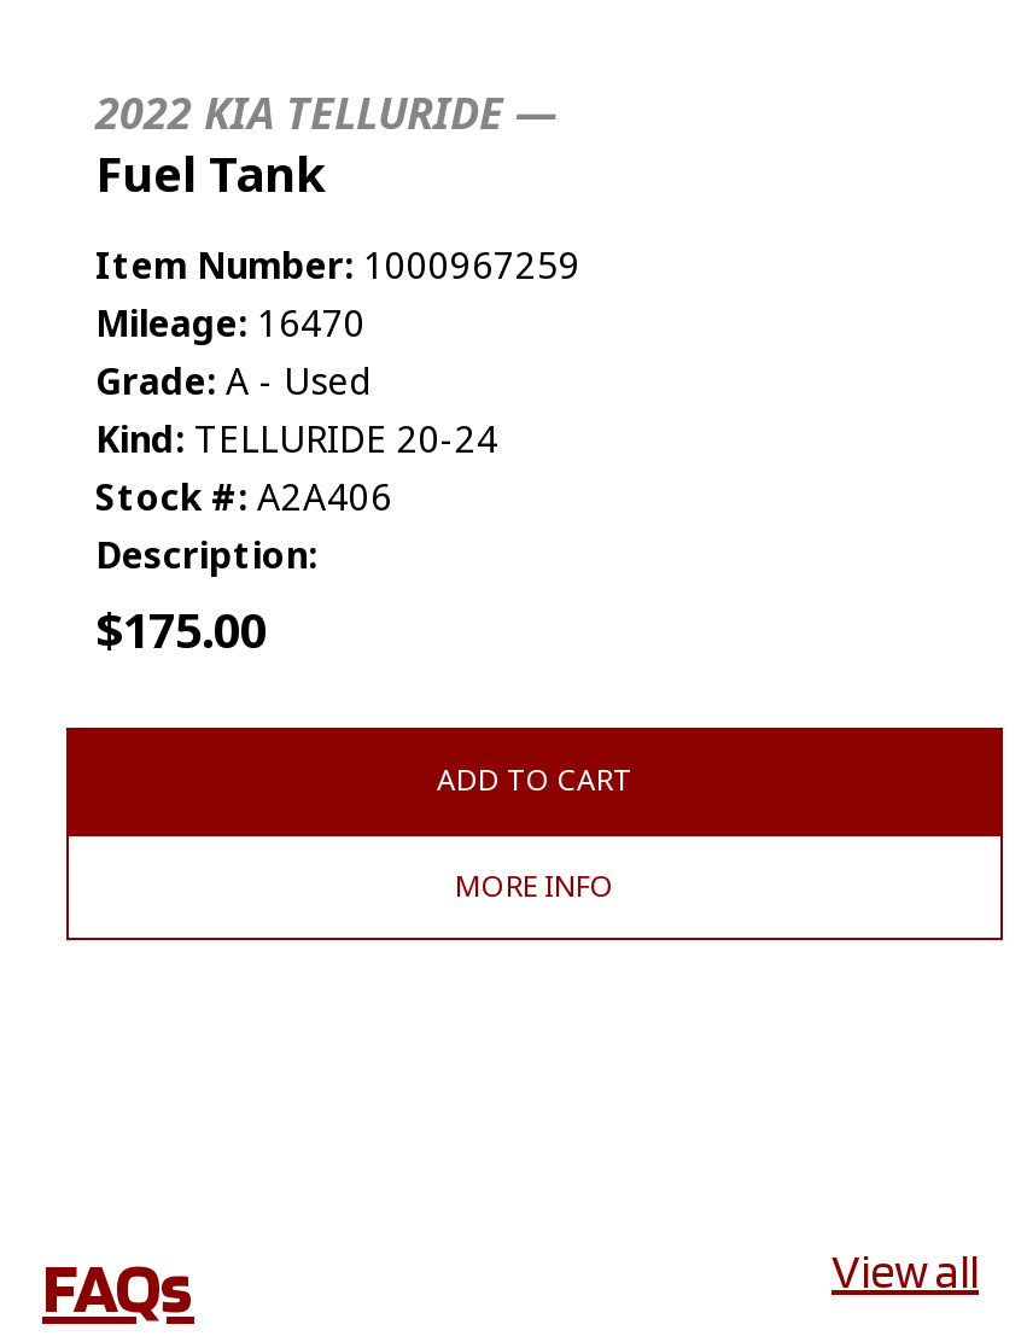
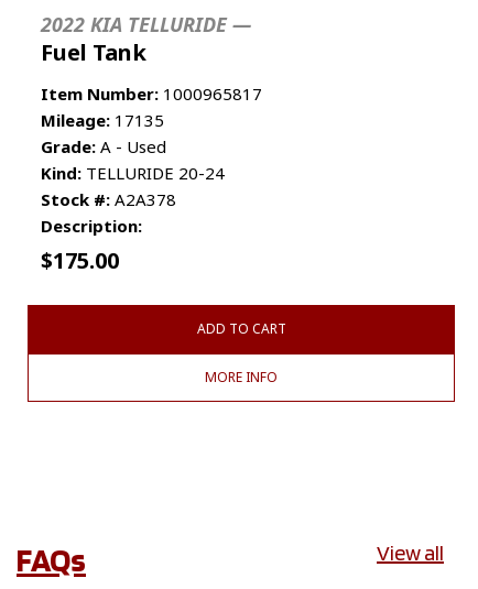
- Item Number: 1000967259
+ Item Number: 1000965817

- Mileage: 16470
+ Mileage: 17135

- Stock #: A2A406
+ Stock #: A2A378
